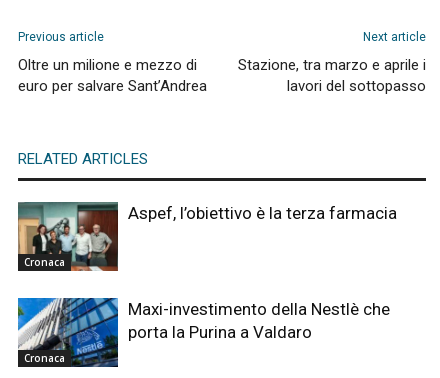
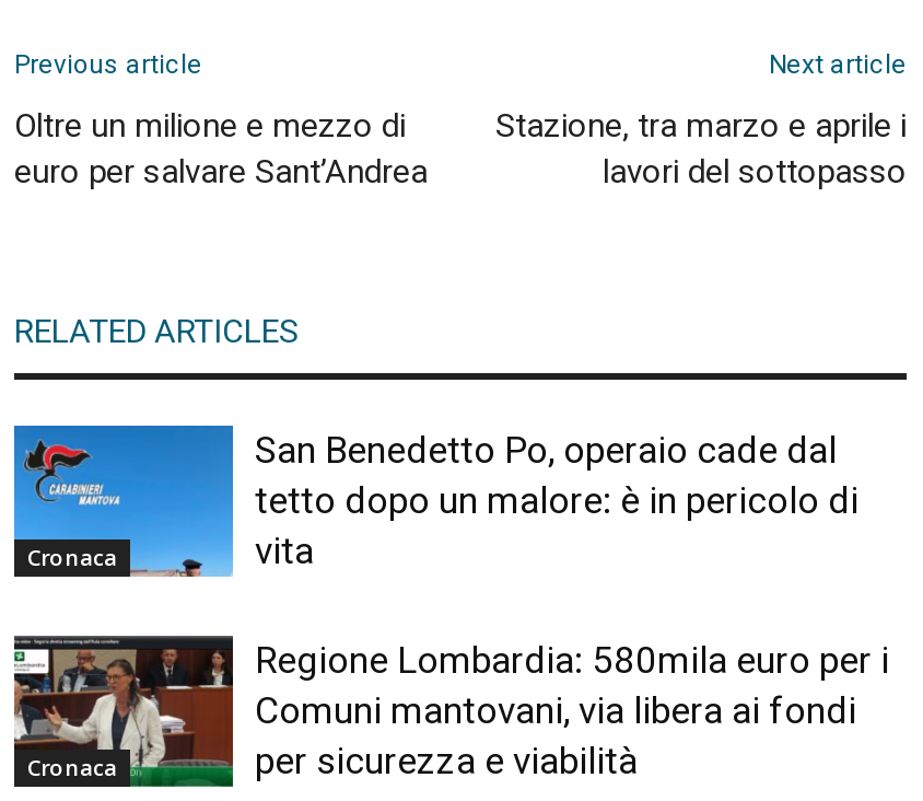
- [image]
- Aspef, l’obiettivo è la terza farmacia
+ [image]
+ San Benedetto Po, operaio cade dal
+ tetto dopo un malore: è in pericolo di
+ vita

- [image]
- Maxi-investimento della Nestlè che
- porta la Purina a Valdaro
+ [image]
+ Regione Lombardia: 580mila euro per i
+ Comuni mantovani, via libera ai fondi
+ per sicurezza e viabilità
